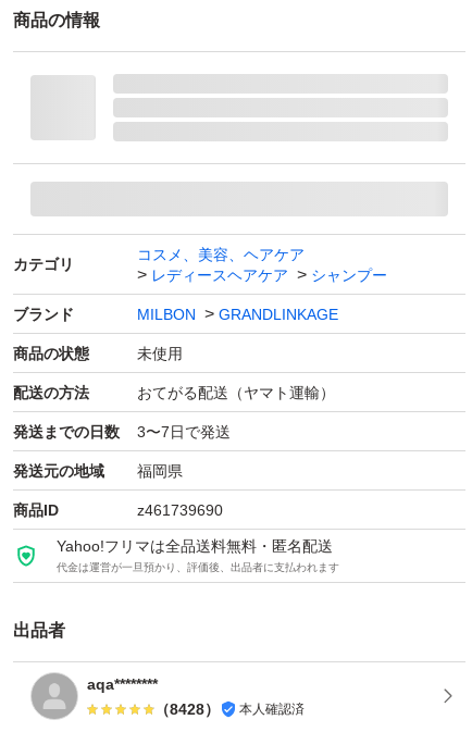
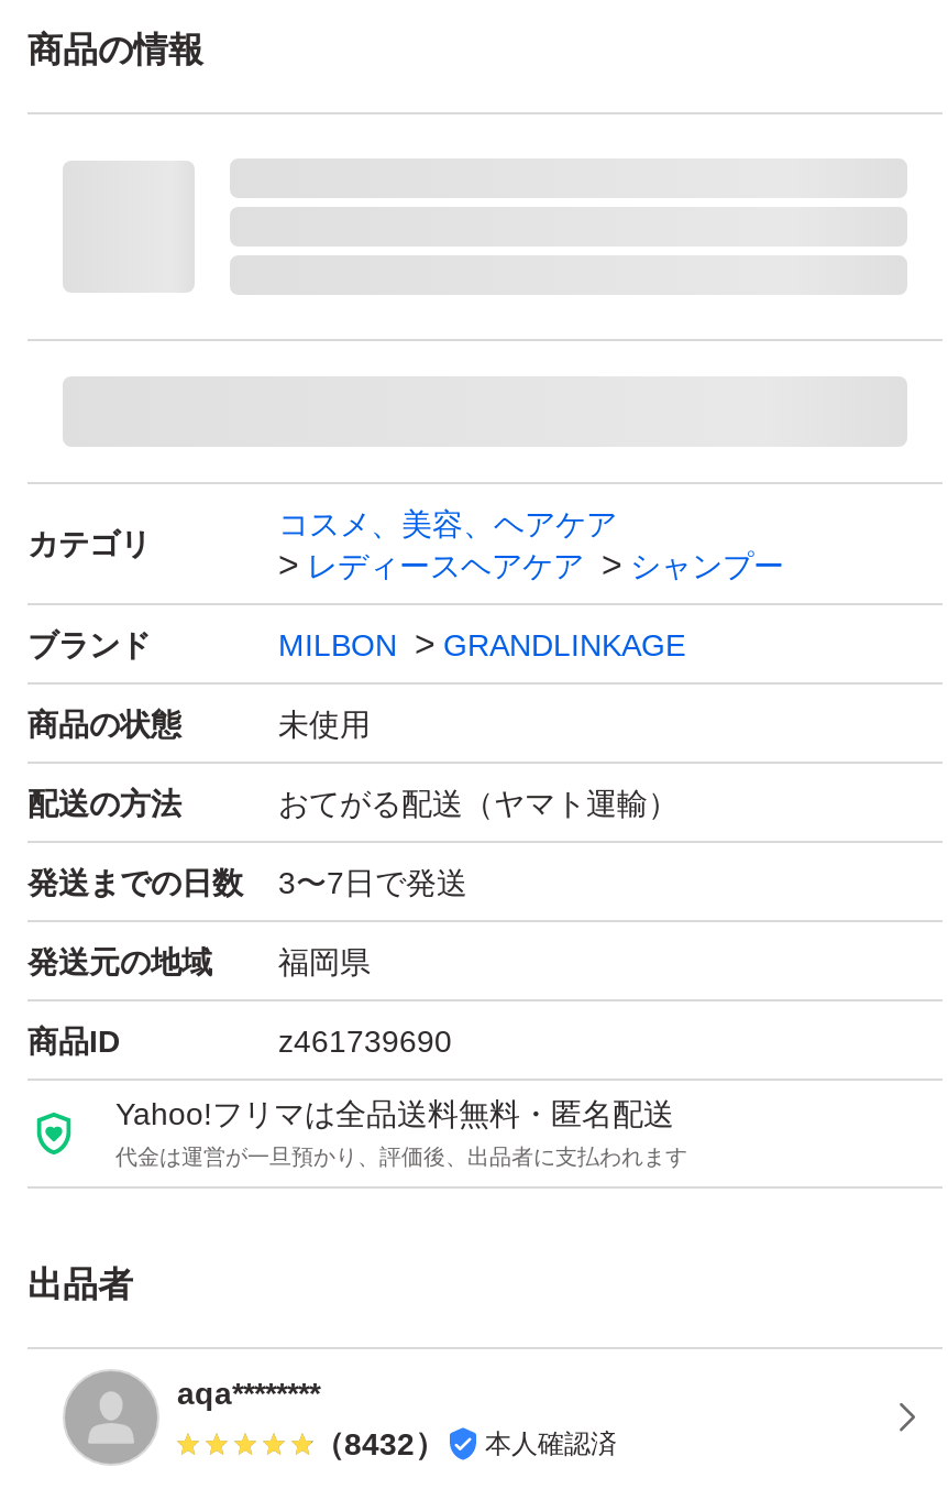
- （8428） 本人確認済
+ （8432） 本人確認済
